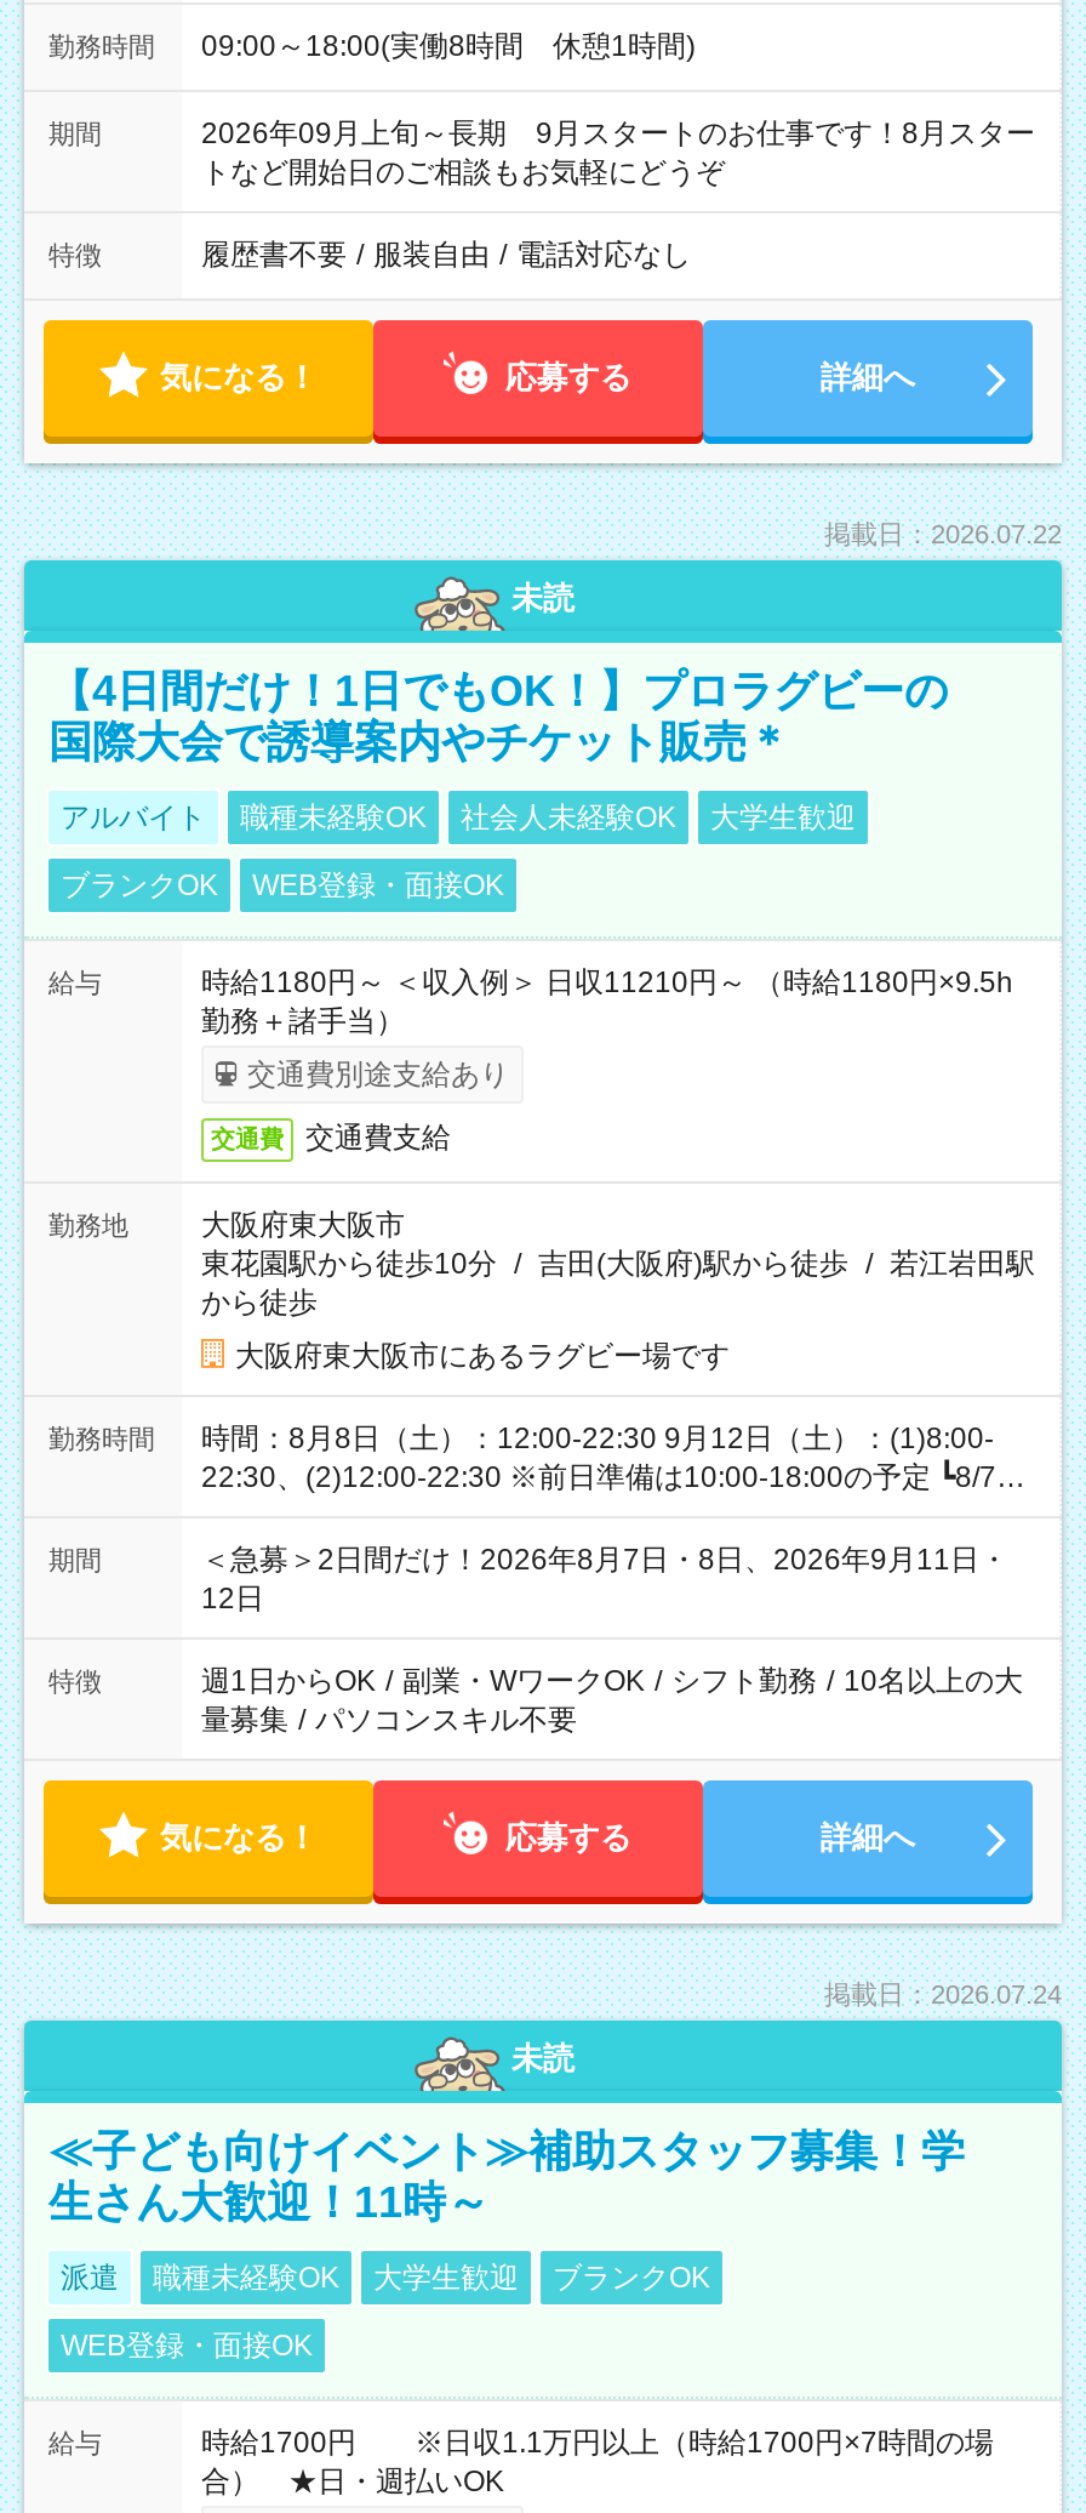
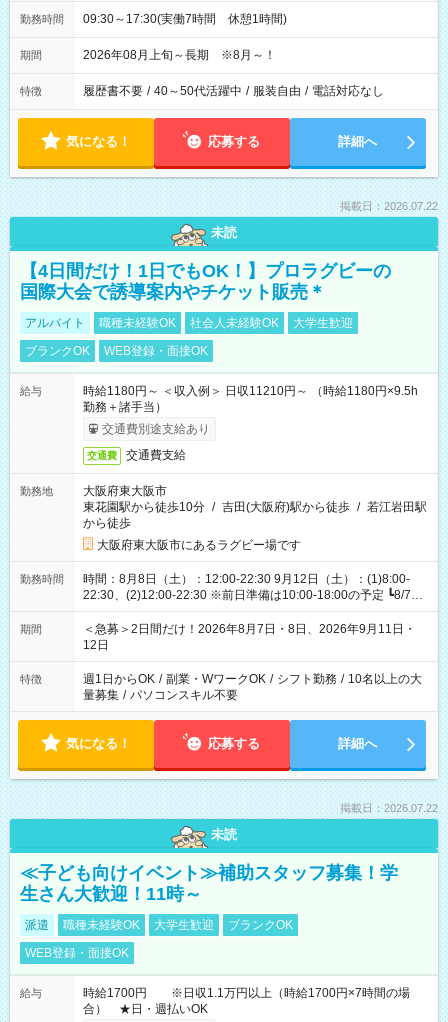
- 09:00～18:00(実働8時間 休憩1時間)
+ 09:30～17:30(実働7時間 休憩1時間)

- 2026年09月上旬～長期 9月スタートのお仕事です！8月スター
- トなど開始日のご相談もお気軽にどうぞ
+ 2026年08月上旬～長期 ※8月～！

- 履歴書不要 / 服装自由 / 電話対応なし
+ 履歴書不要 / 40～50代活躍中 / 服装自由 / 電話対応なし

- 掲載日：2026.07.24
+ 掲載日：2026.07.22
